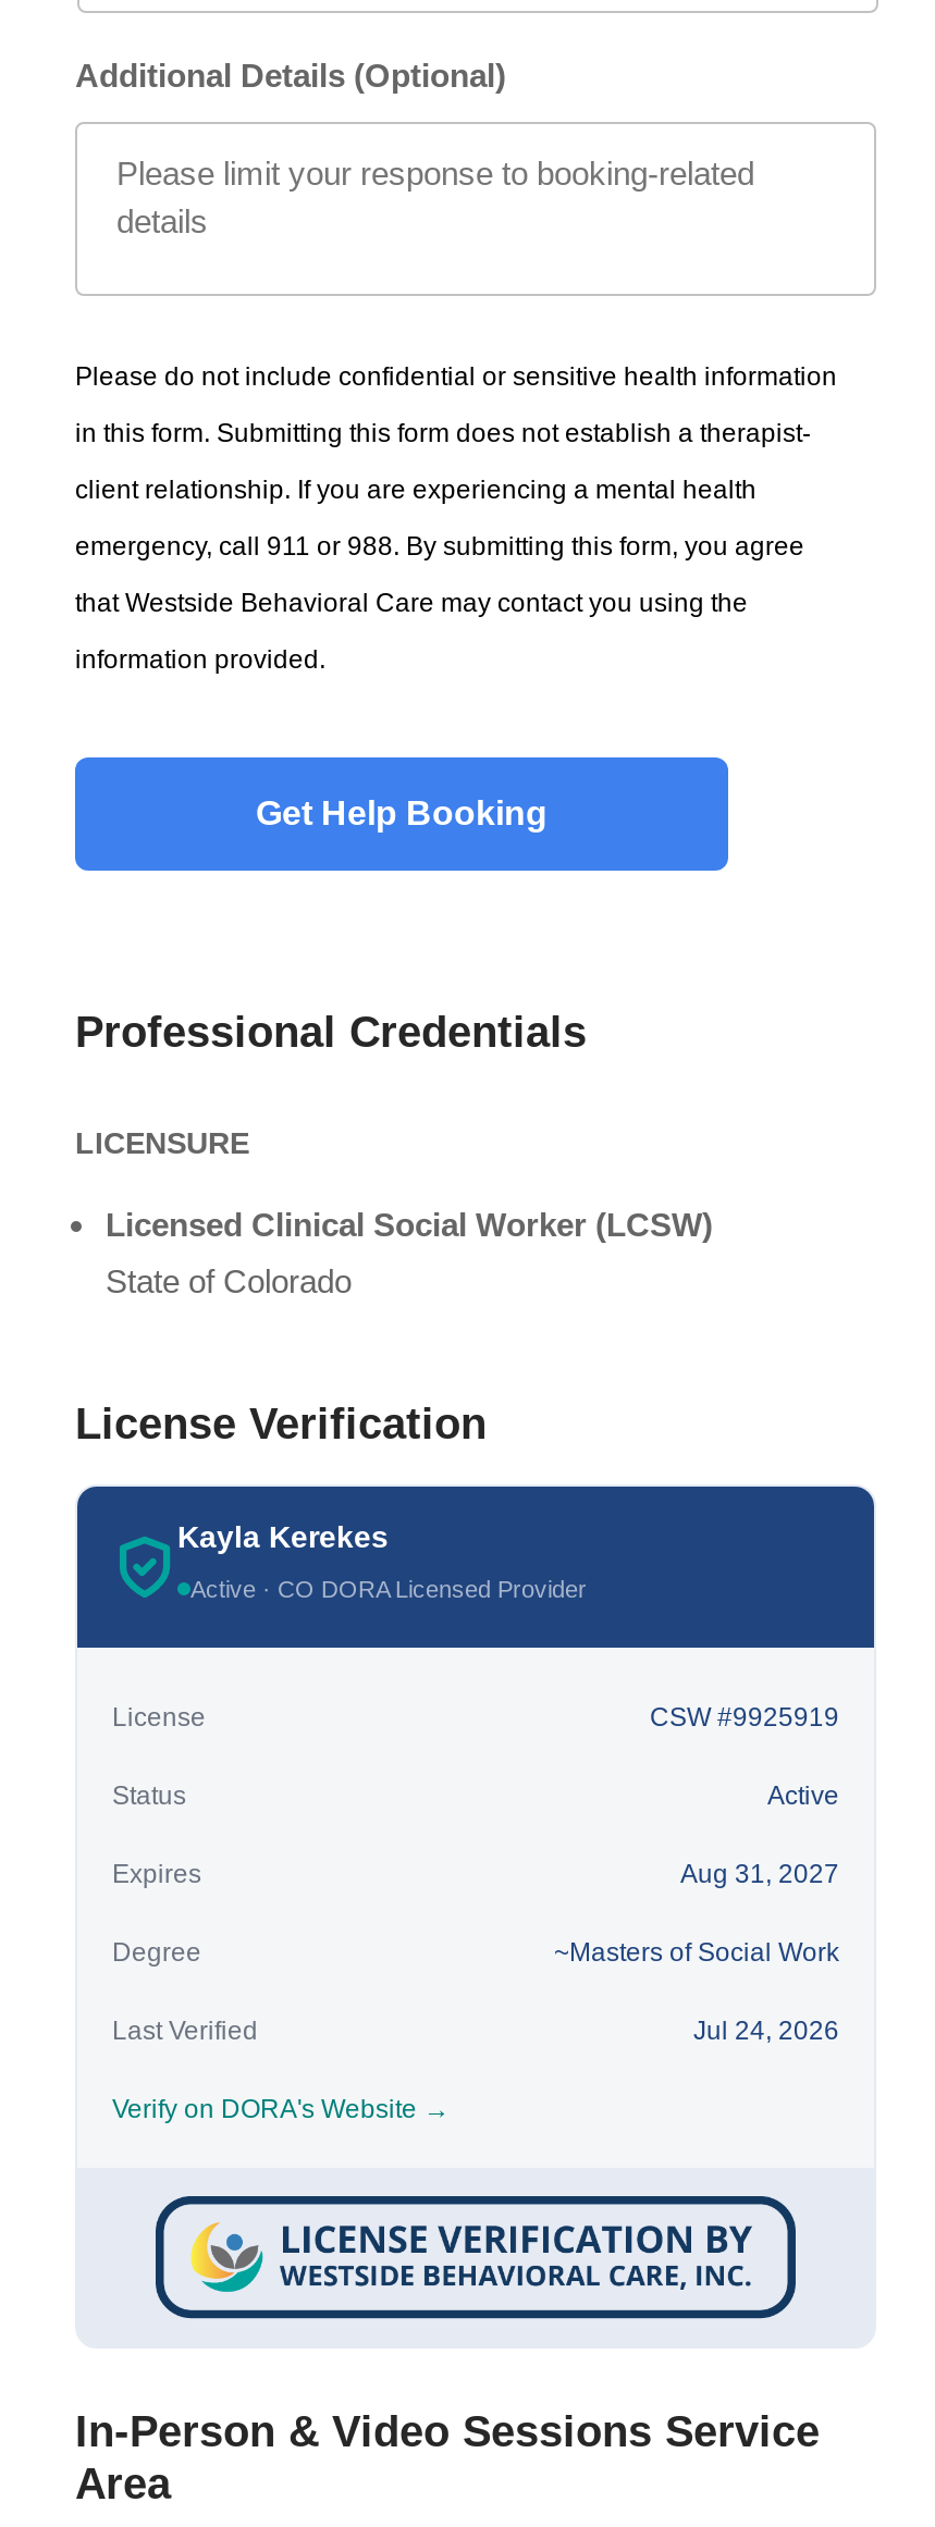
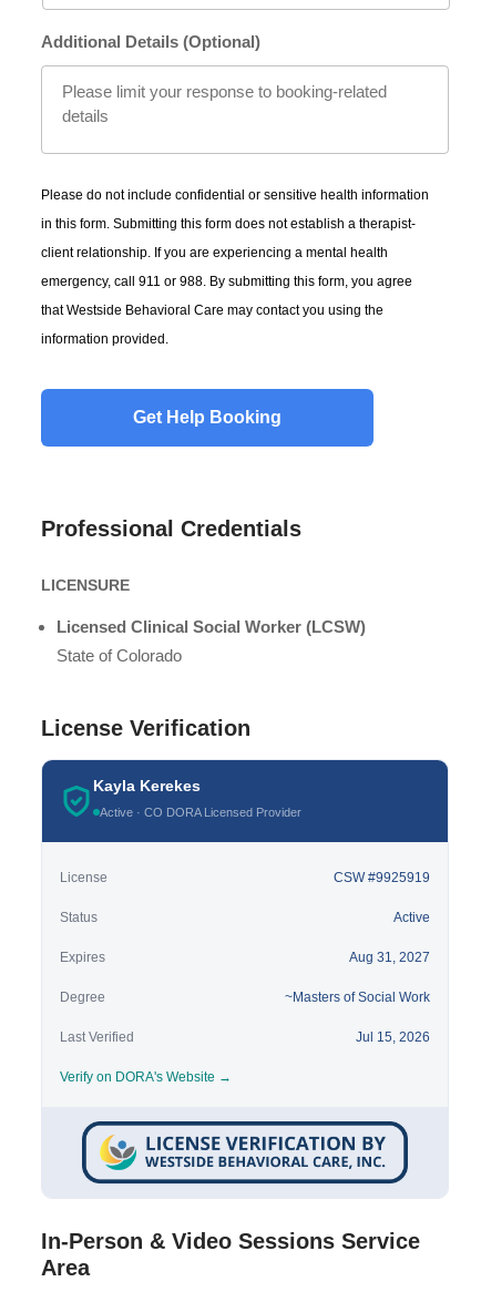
- Jul 24, 2026
+ Jul 15, 2026
